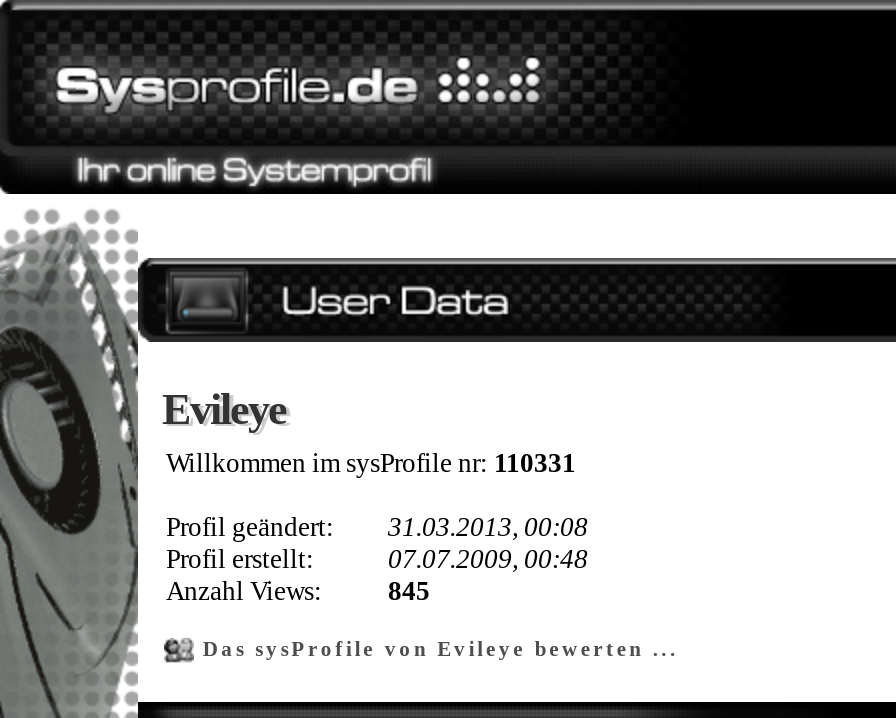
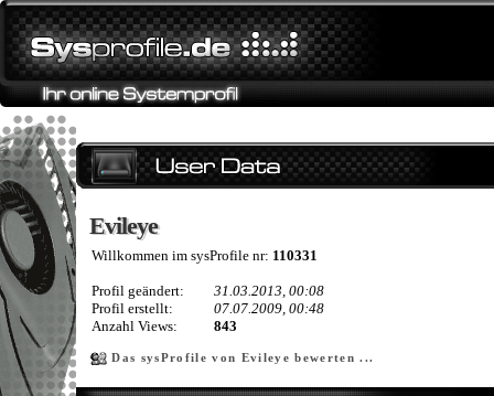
- 845
+ 843
